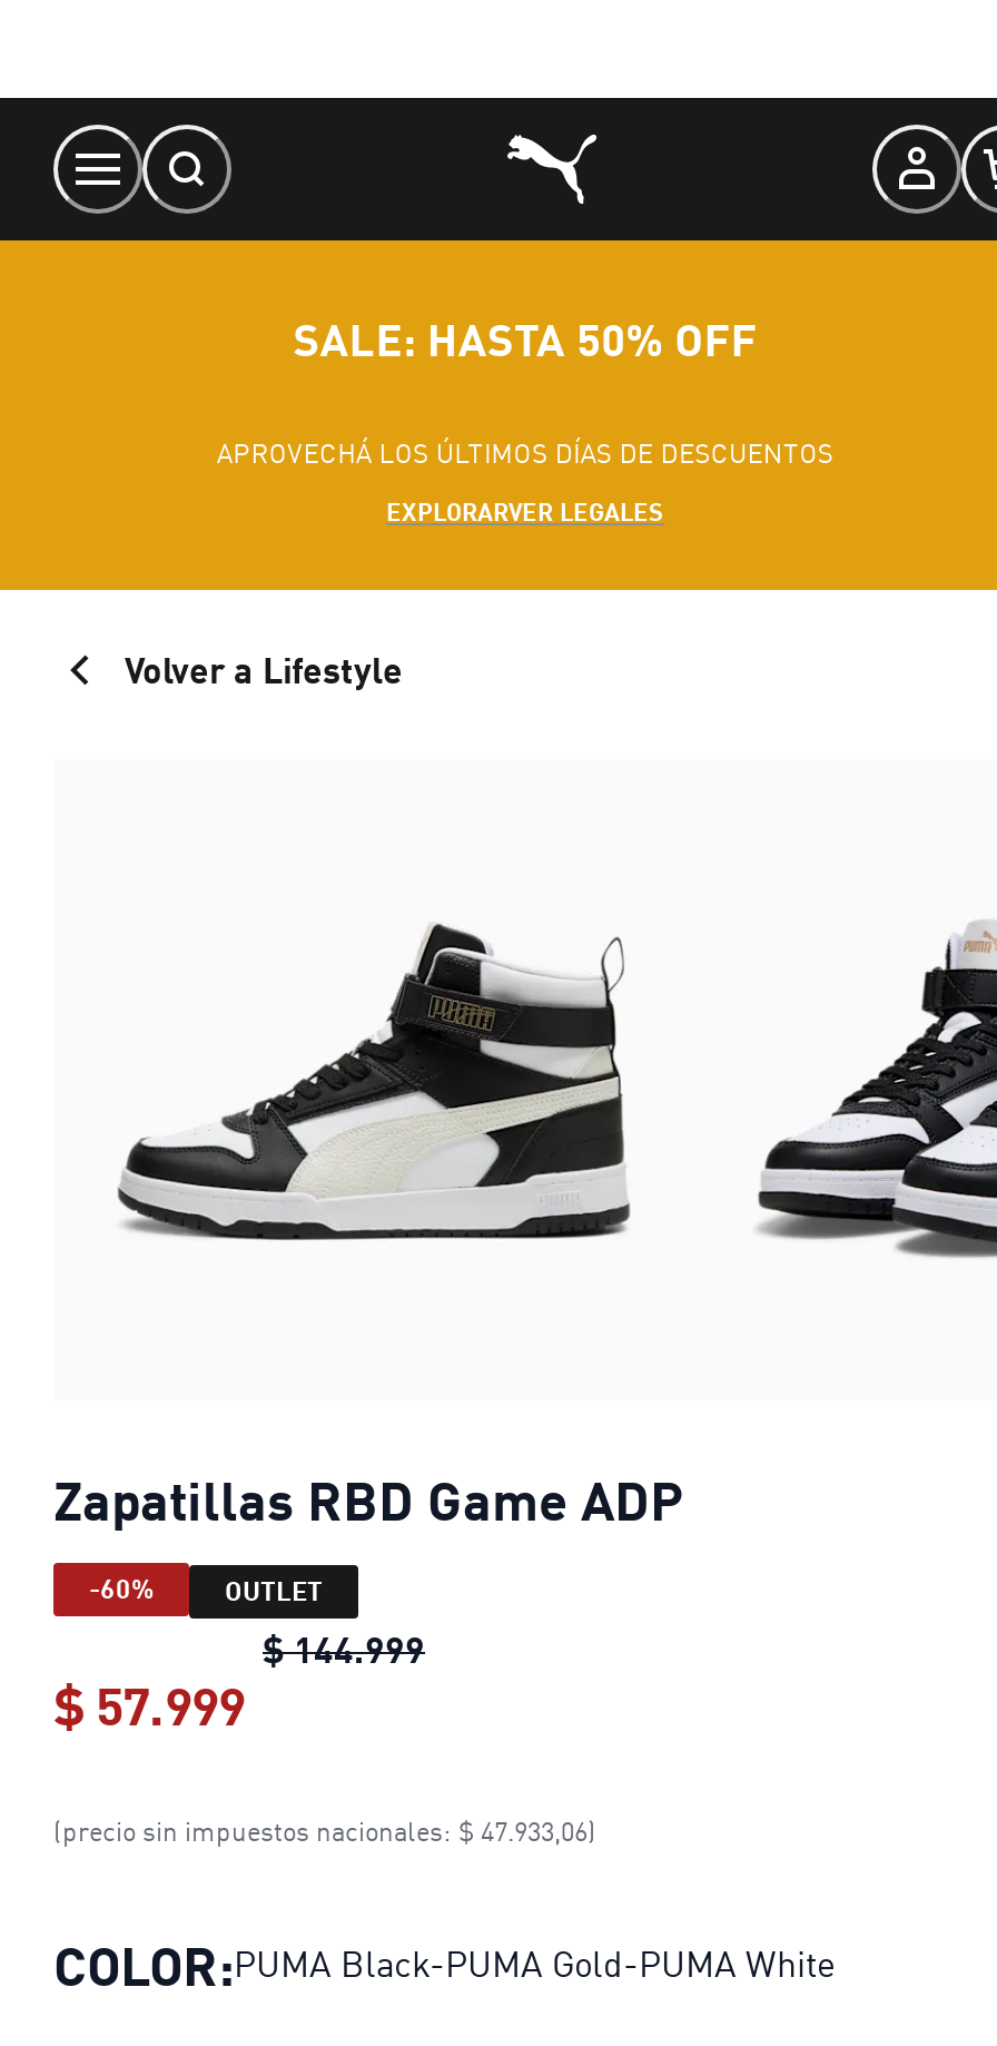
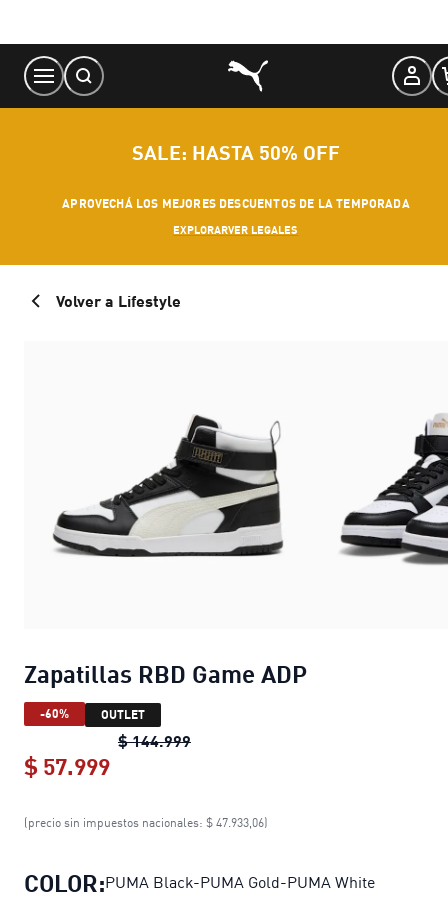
- APROVECHÁ LOS ÚLTIMOS DÍAS DE DESCUENTOS
+ APROVECHÁ LOS MEJORES DESCUENTOS DE LA TEMPORADA
